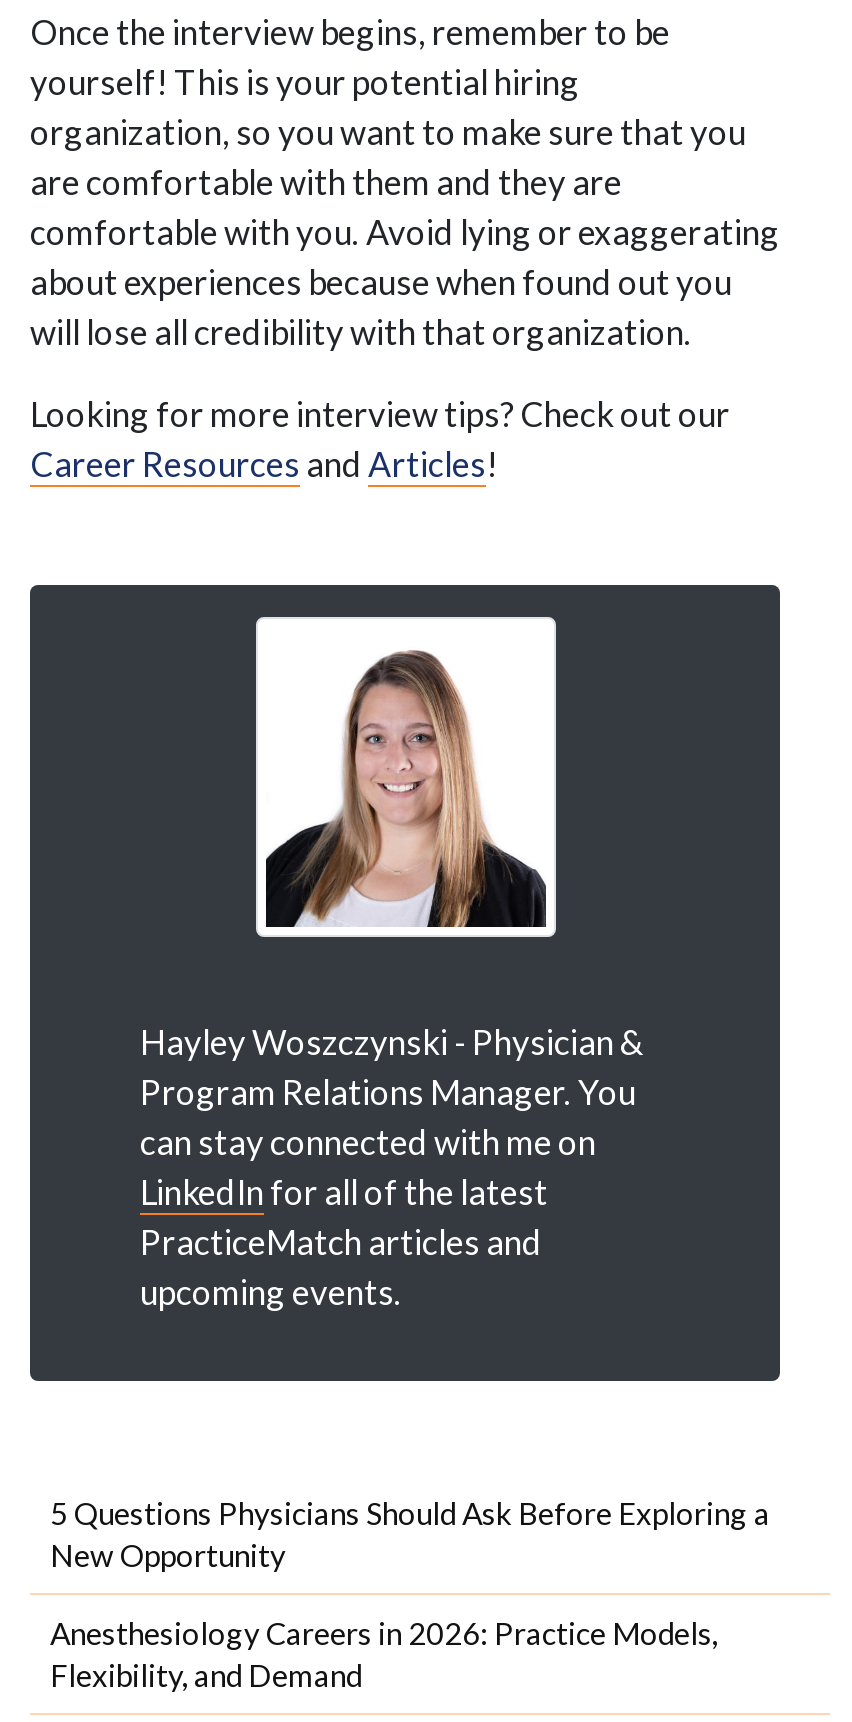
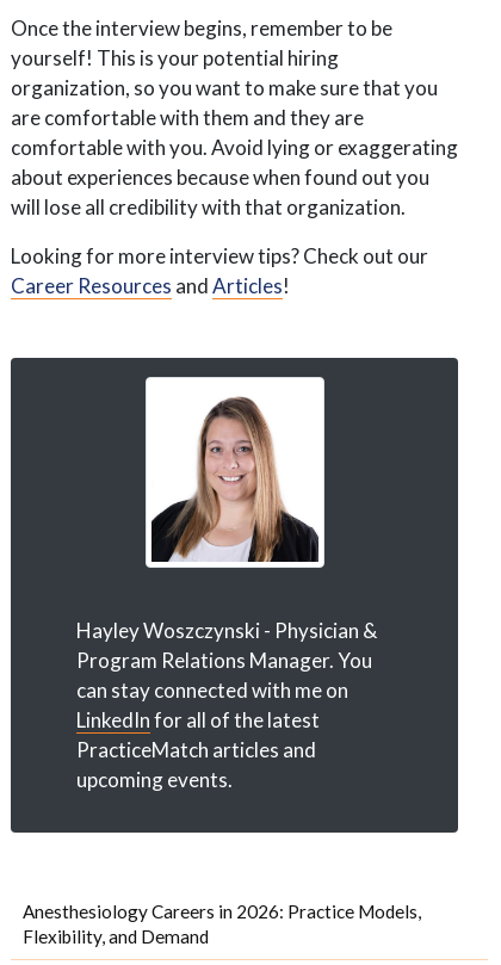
- 5 Questions Physicians Should Ask Before Exploring a
- New Opportunity
